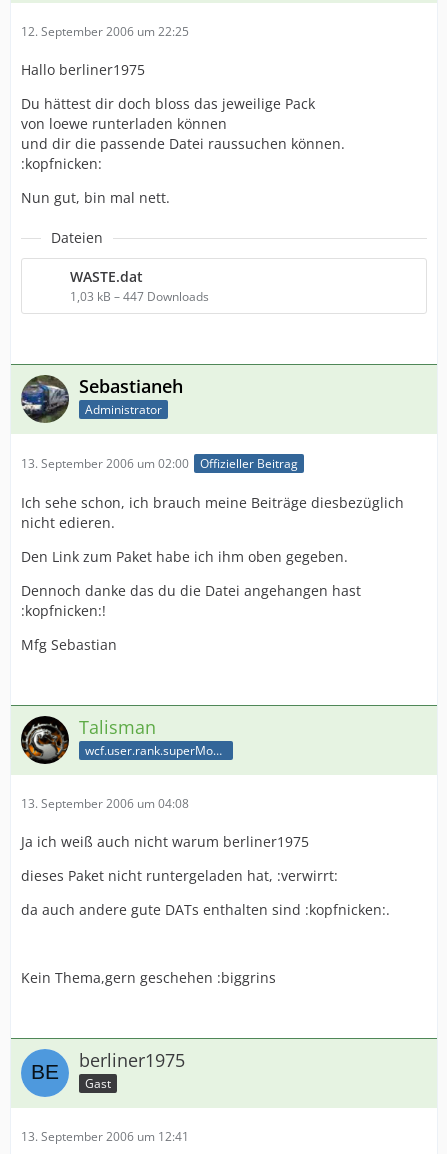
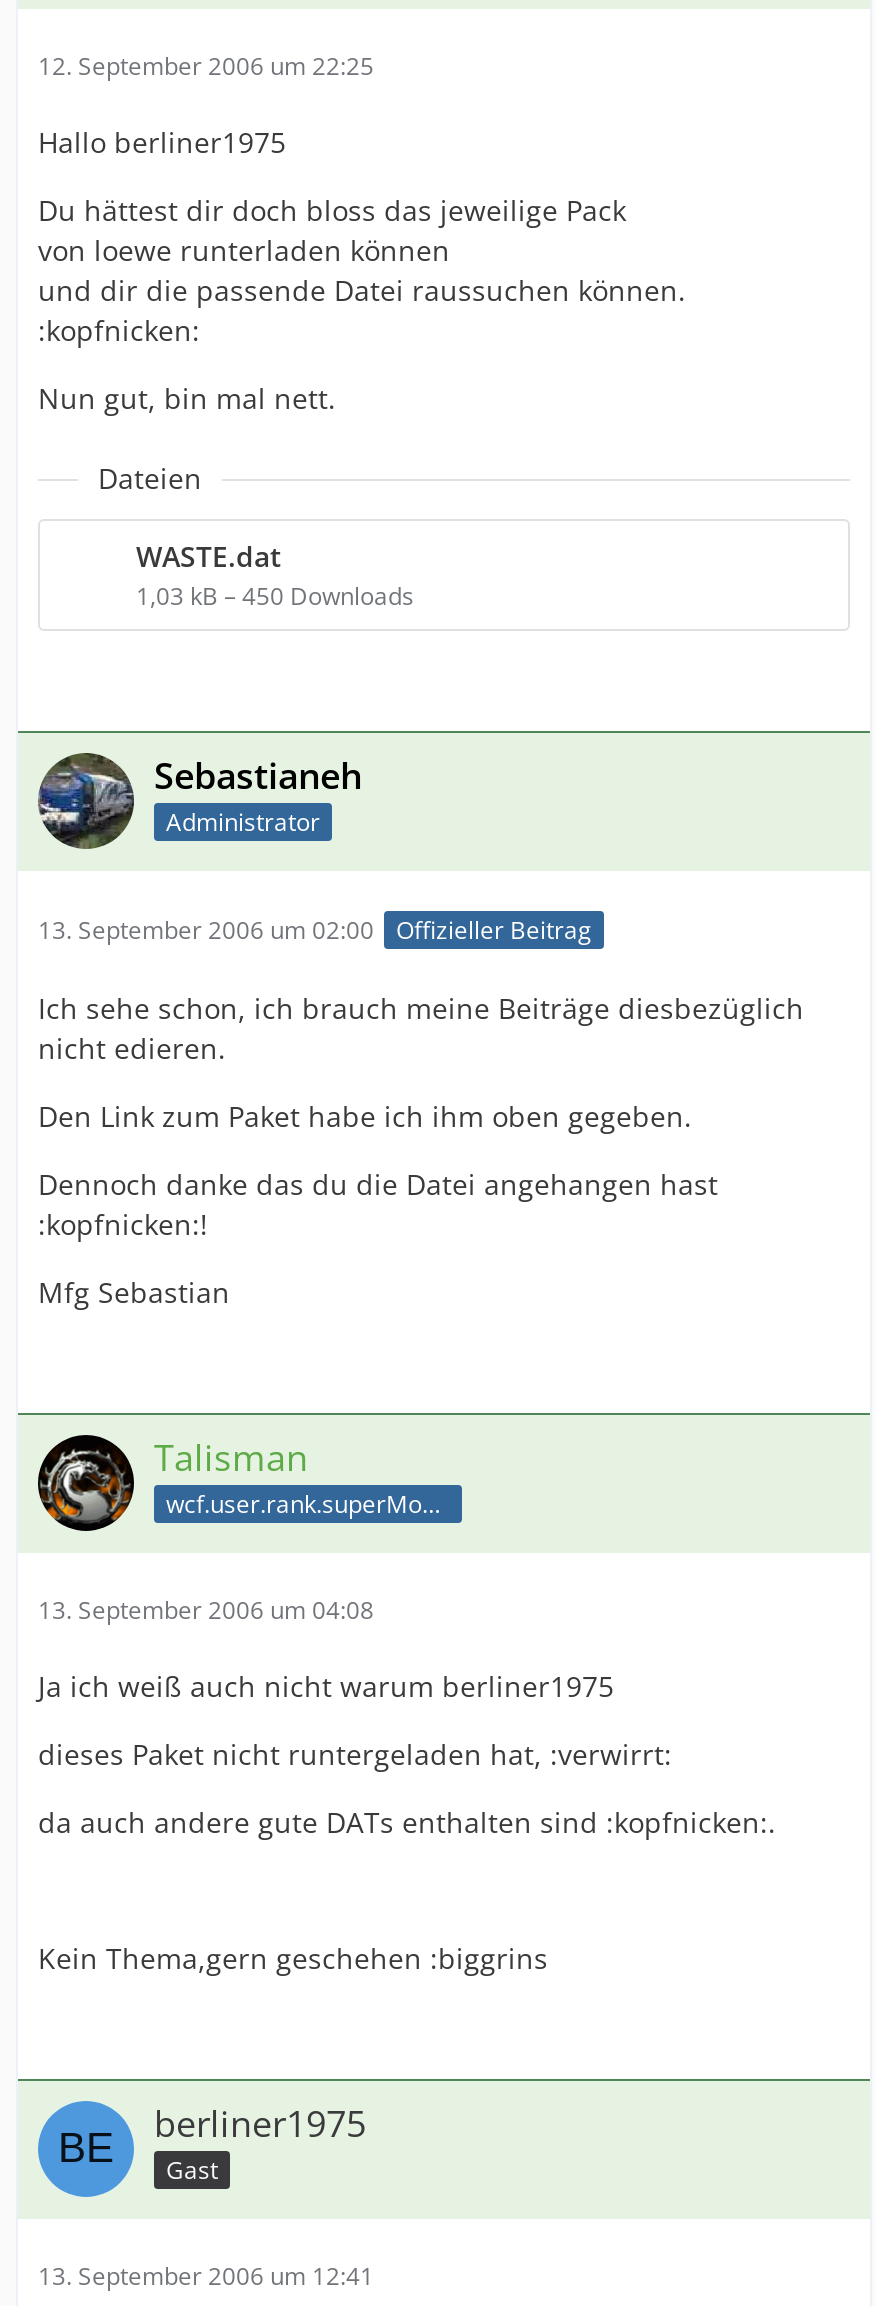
- 1,03 kB – 447 Downloads
+ 1,03 kB – 450 Downloads
